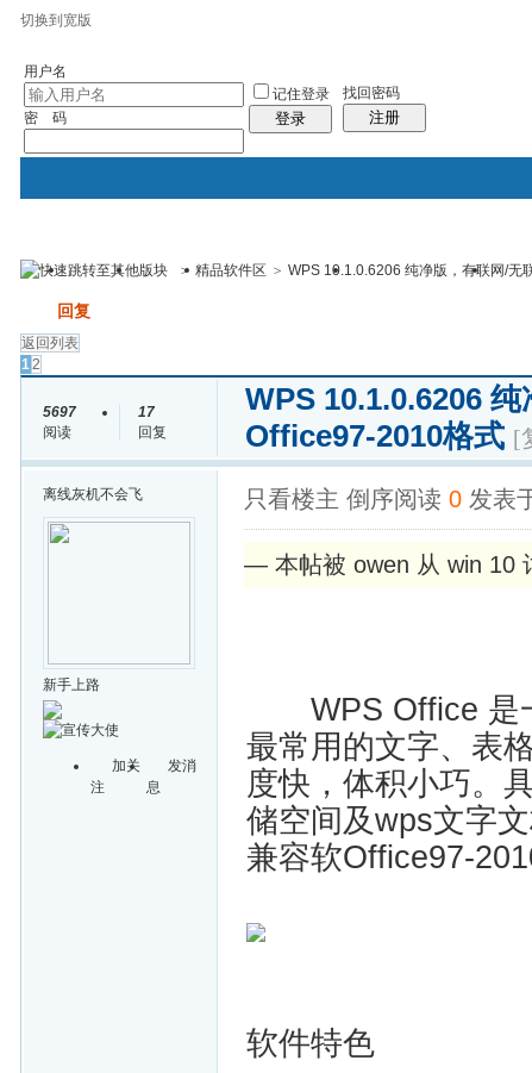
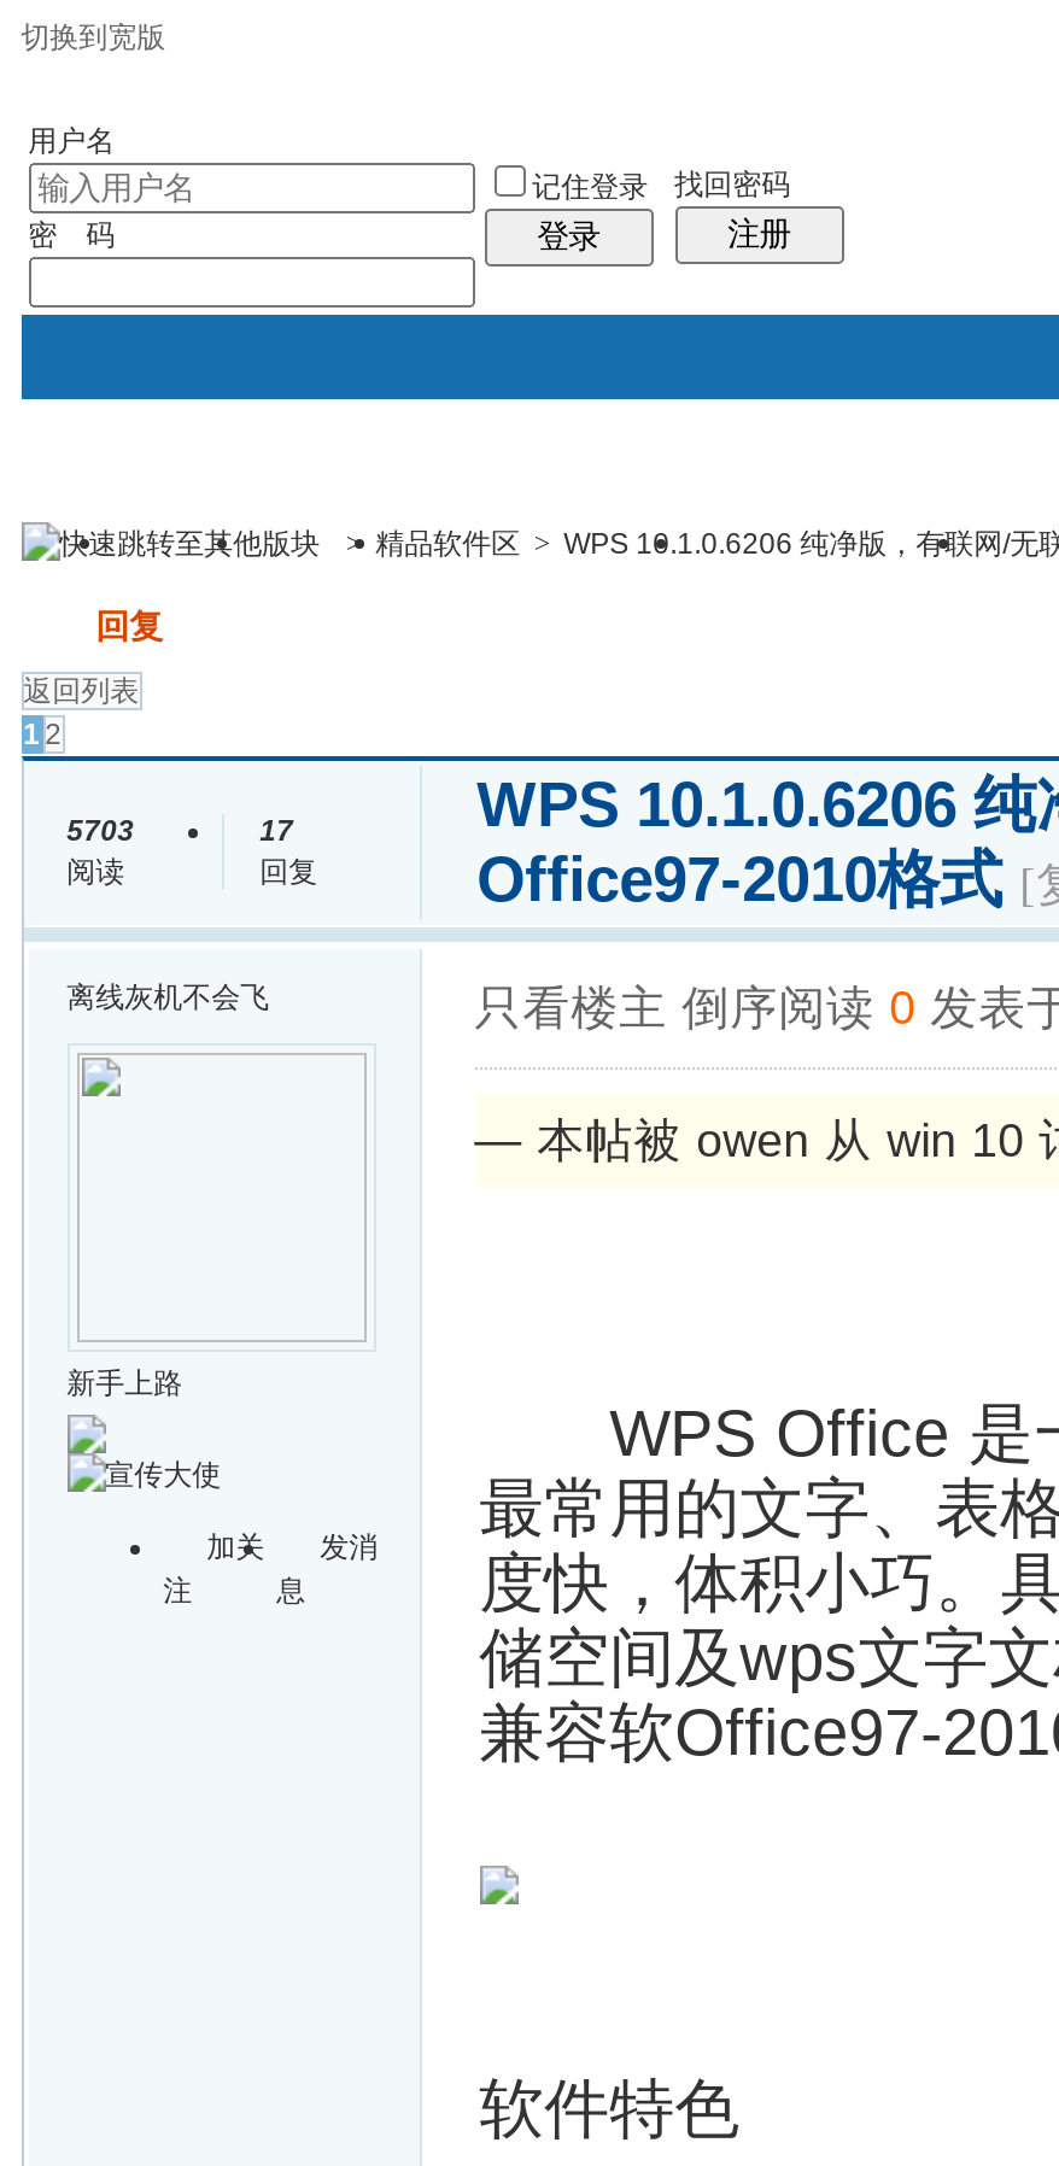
- 5697
+ 5703
